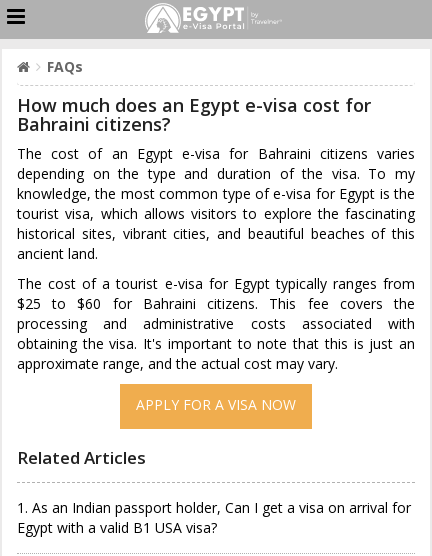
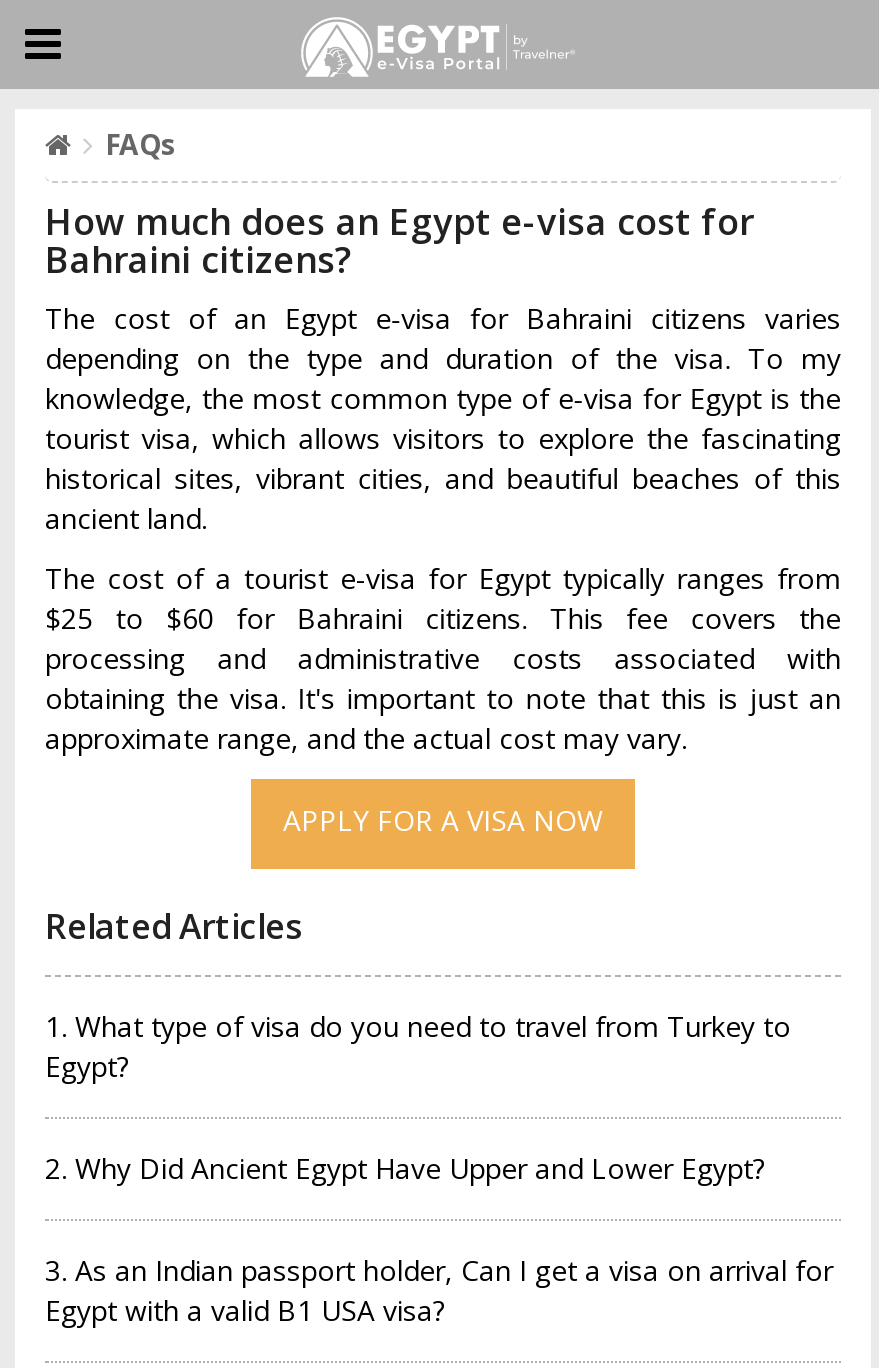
- 1. As an Indian passport holder, Can I get a visa on arrival for
+ 1. What type of visa do you need to travel from Turkey to
+ Egypt?
+ 2. Why Did Ancient Egypt Have Upper and Lower Egypt?
+ 3. As an Indian passport holder, Can I get a visa on arrival for
